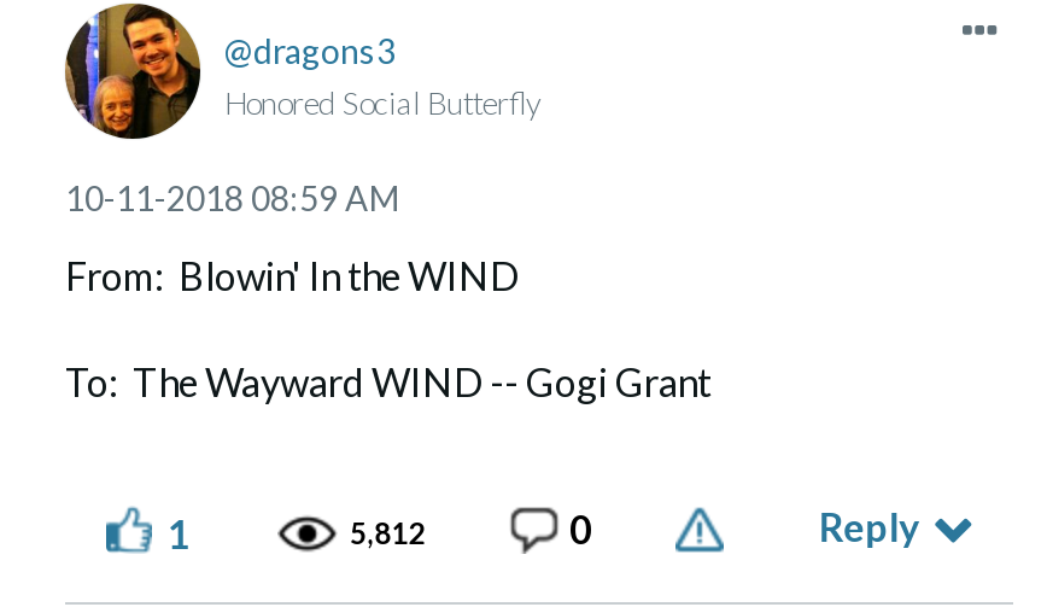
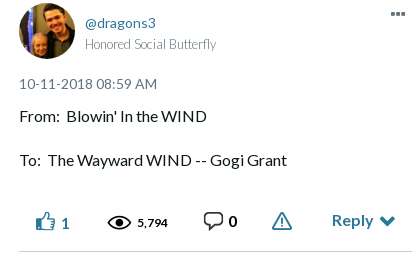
- 5,812
+ 5,794
